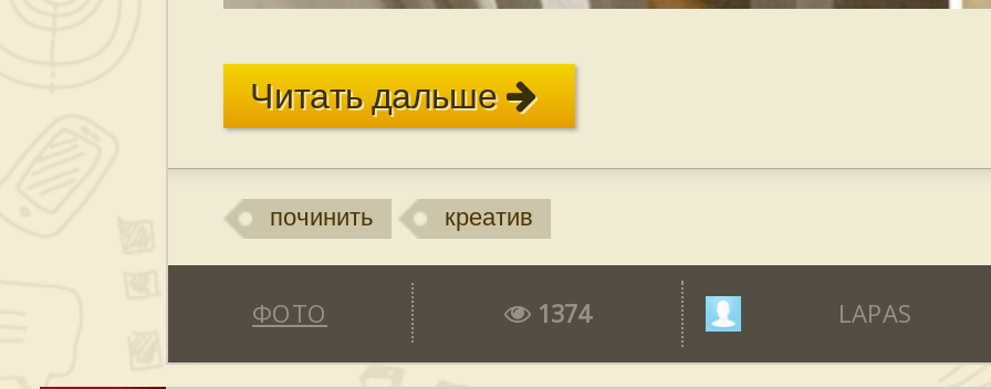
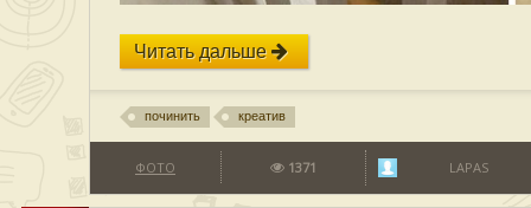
- 1374
+ 1371
